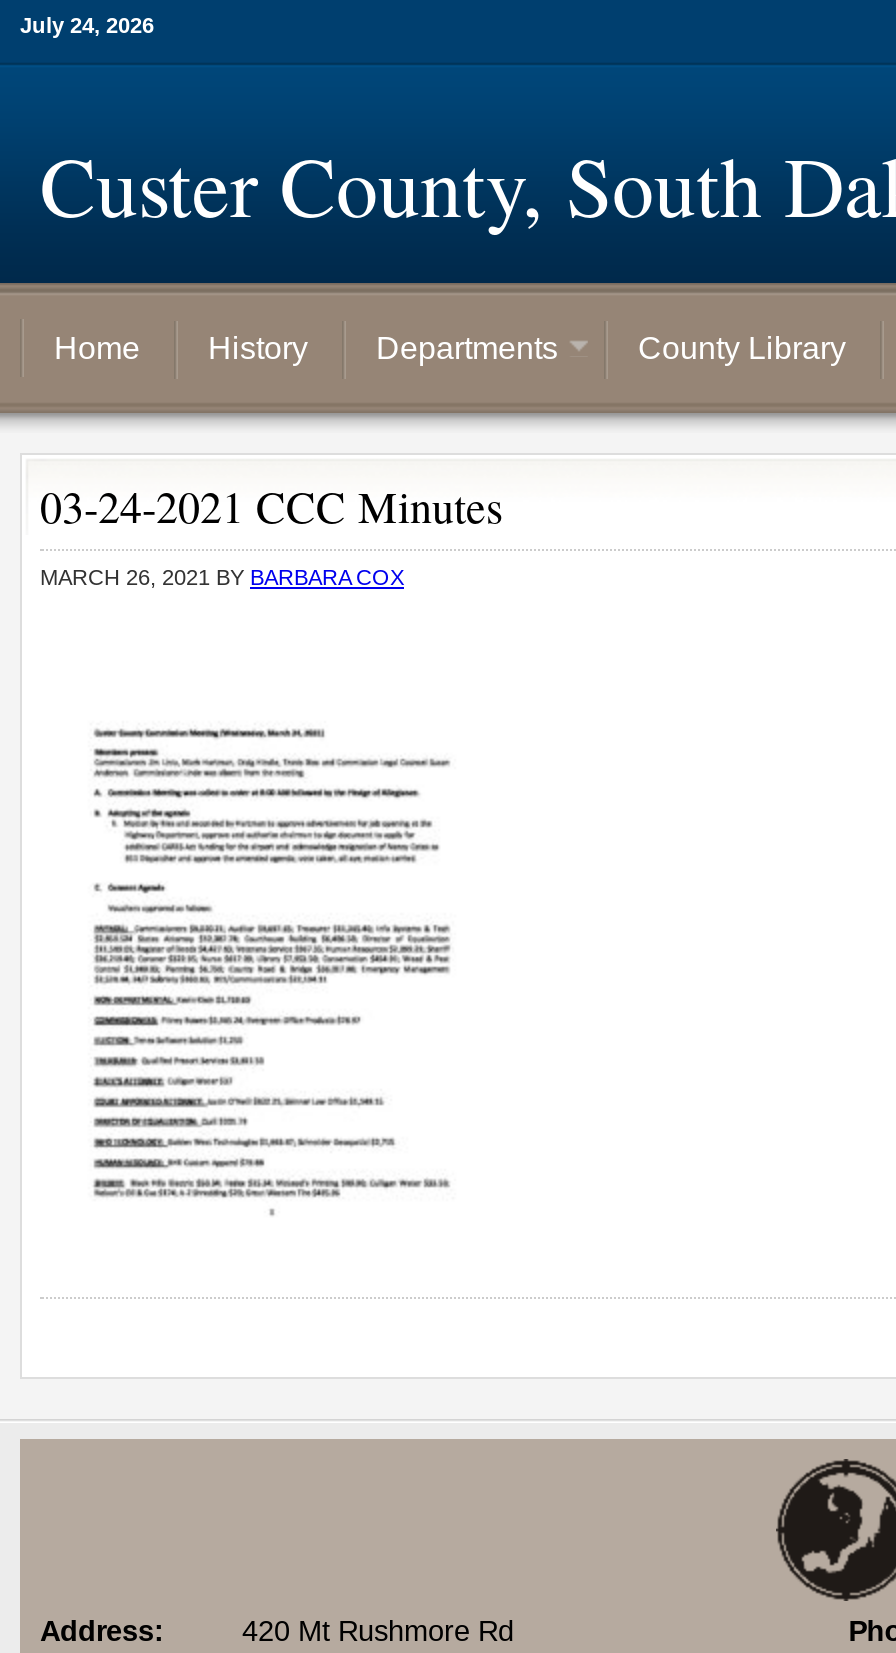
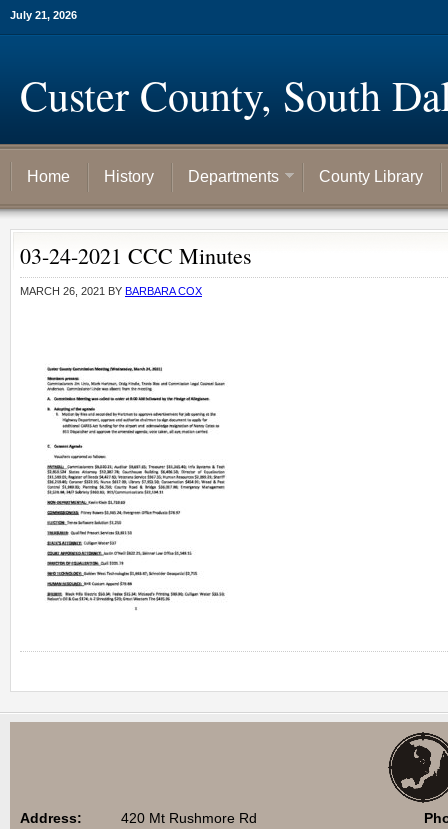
- July 24, 2026
+ July 21, 2026
